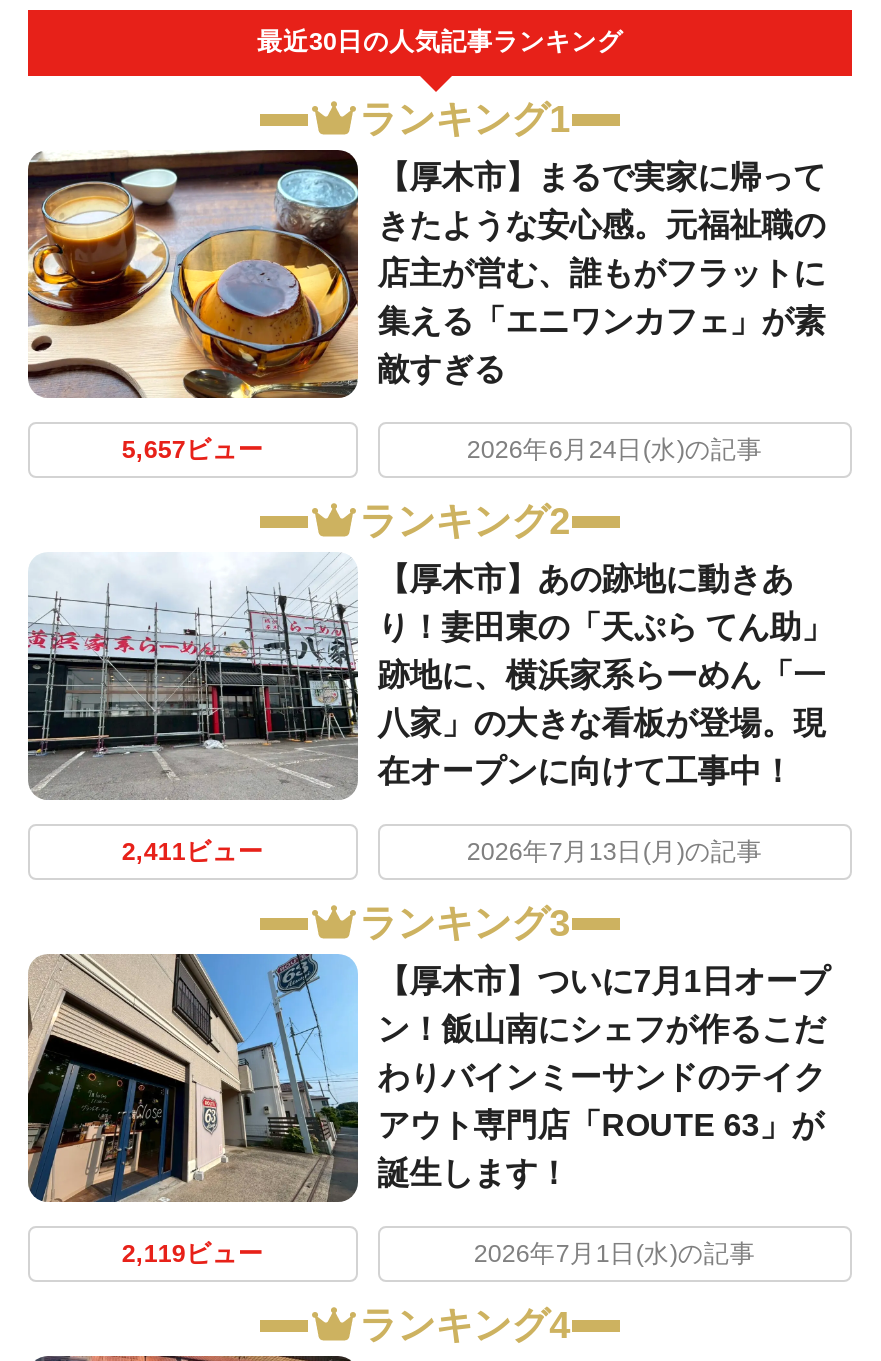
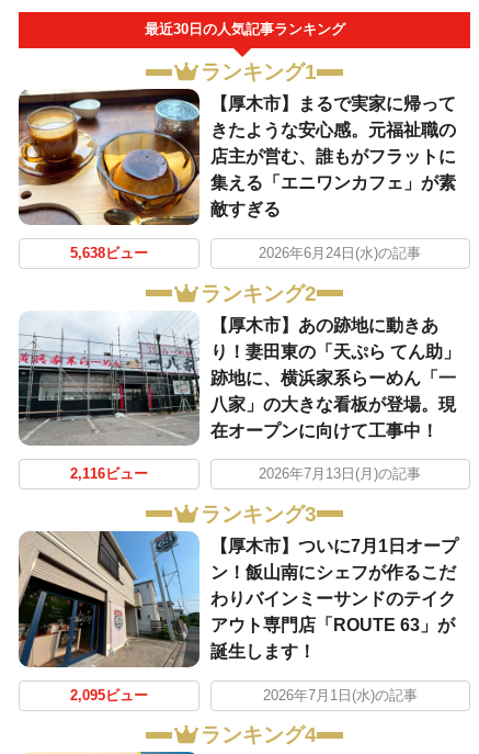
- 5,657ビュー
+ 5,638ビュー

- 2,411ビュー
+ 2,116ビュー

- 2,119ビュー
+ 2,095ビュー
